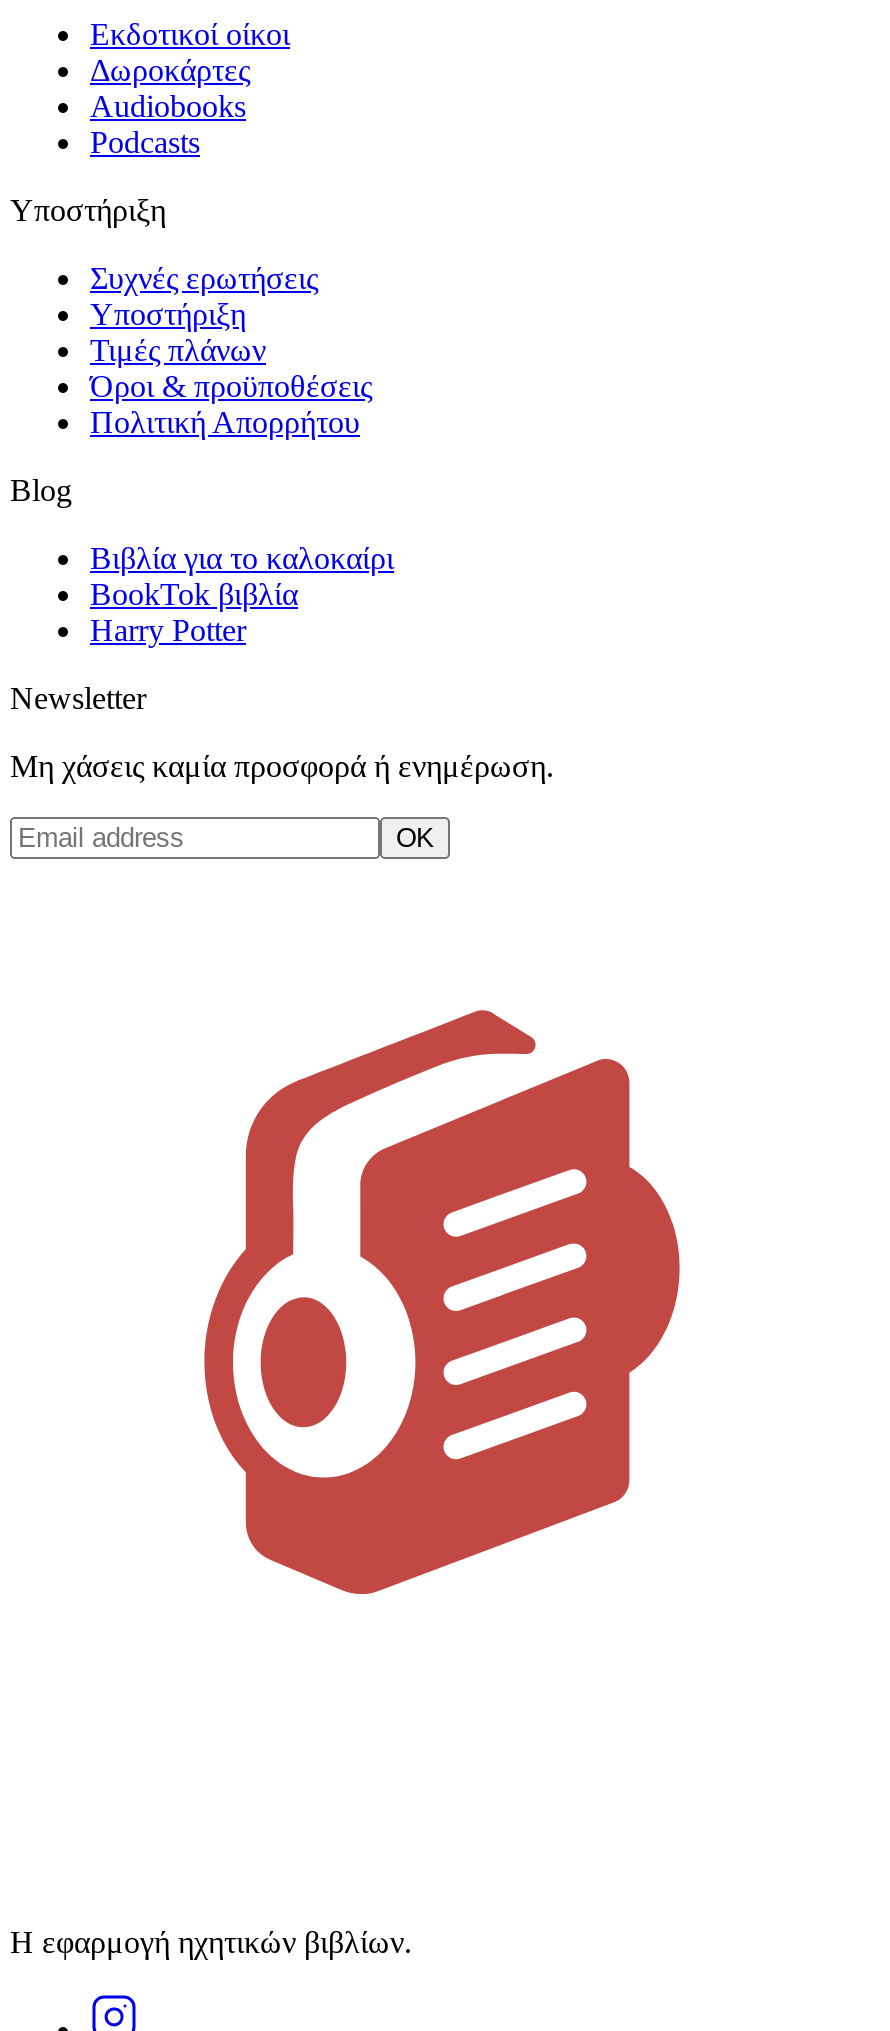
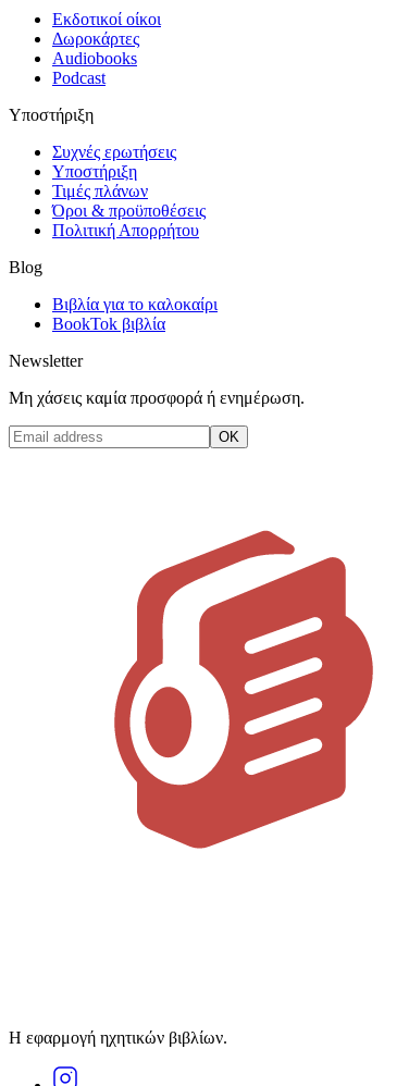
- Podcasts
+ Podcast

- Harry Potter
